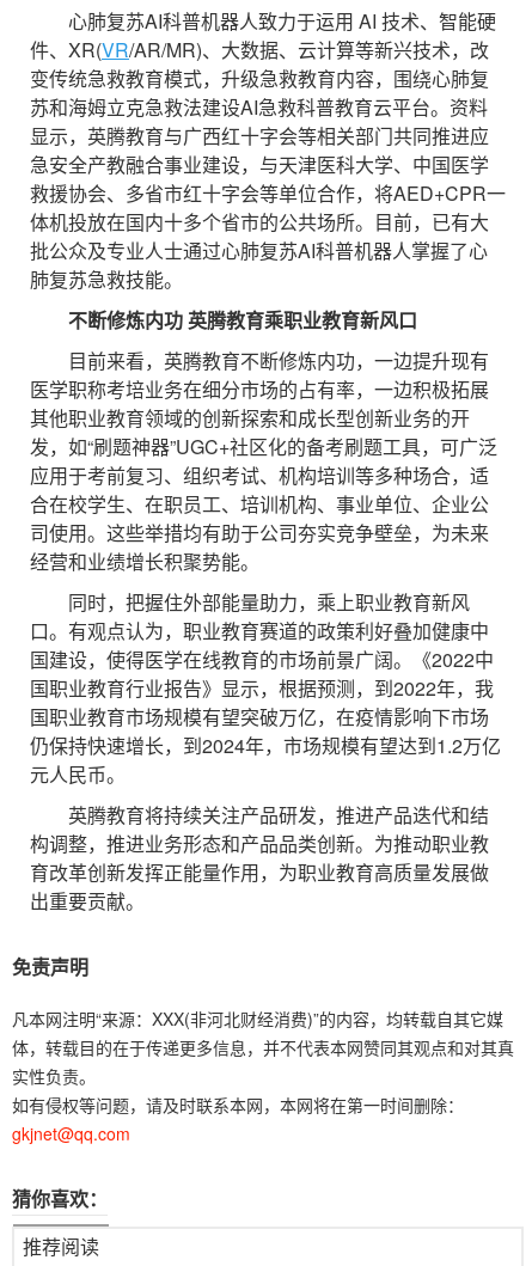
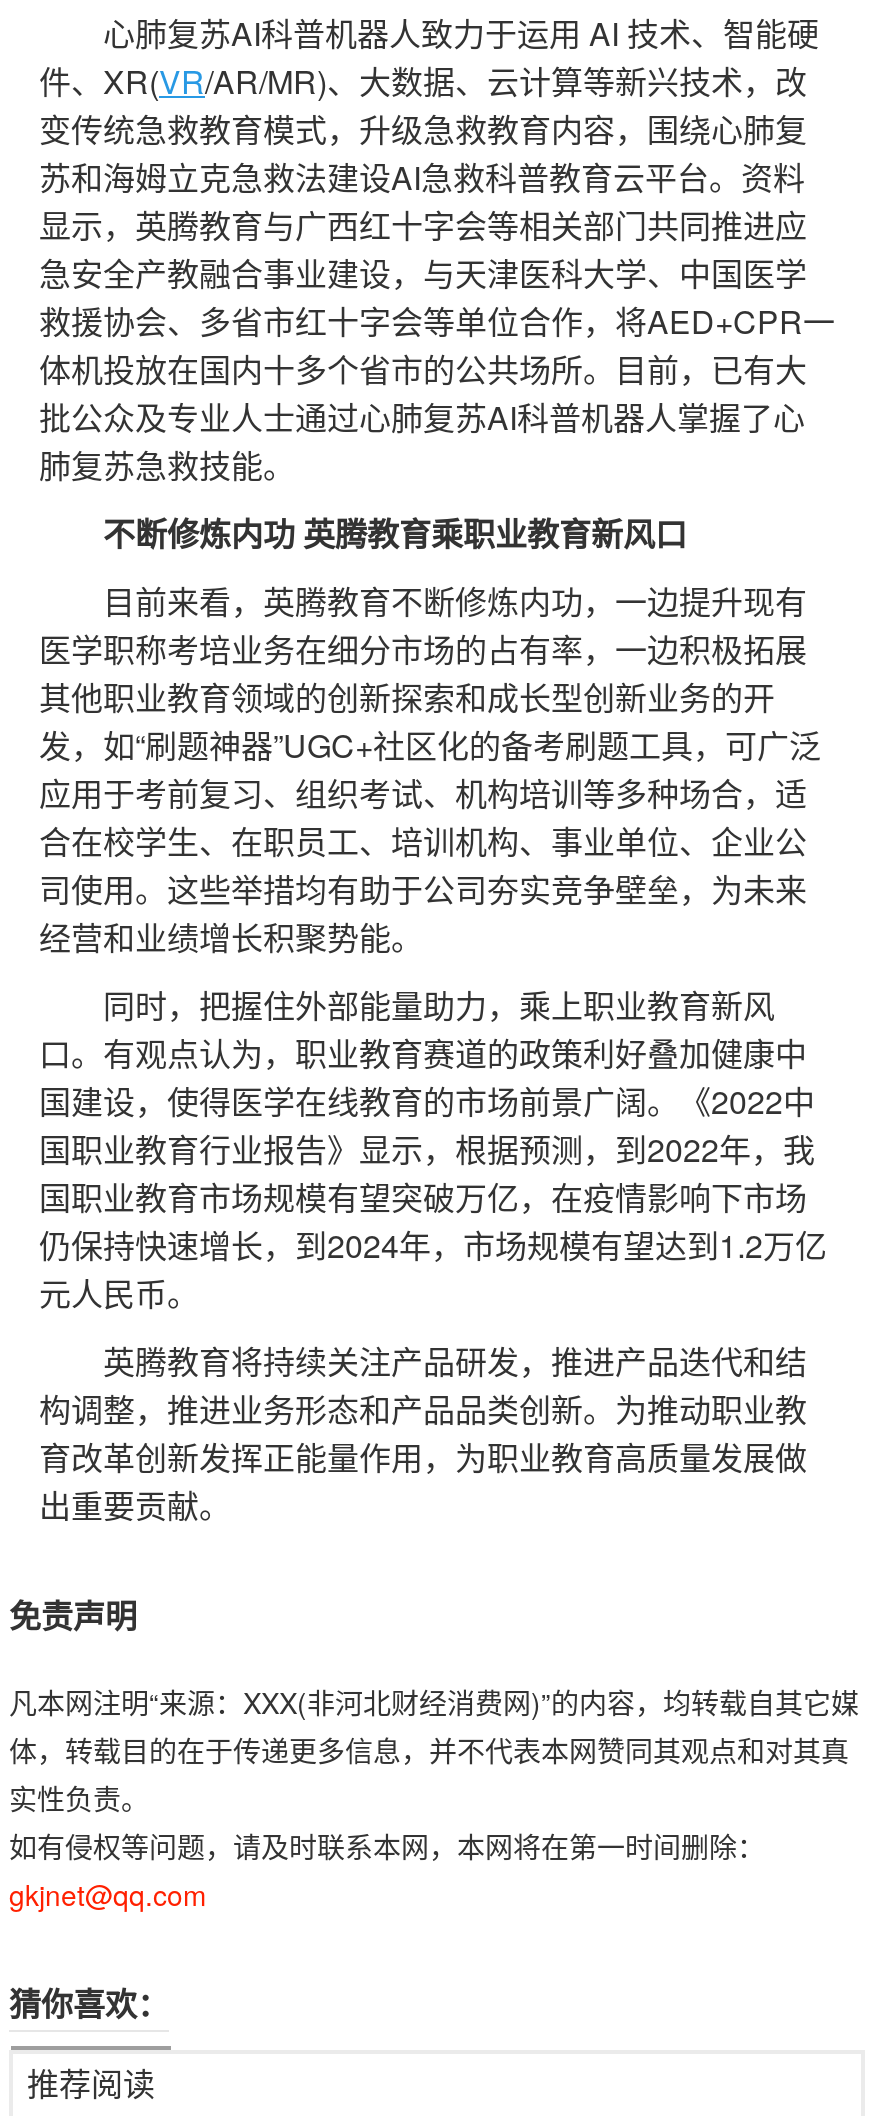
- 凡本网注明“来源：XXX(非河北财经消费)”的内容，均转载自其它媒
+ 凡本网注明“来源：XXX(非河北财经消费网)”的内容，均转载自其它媒
